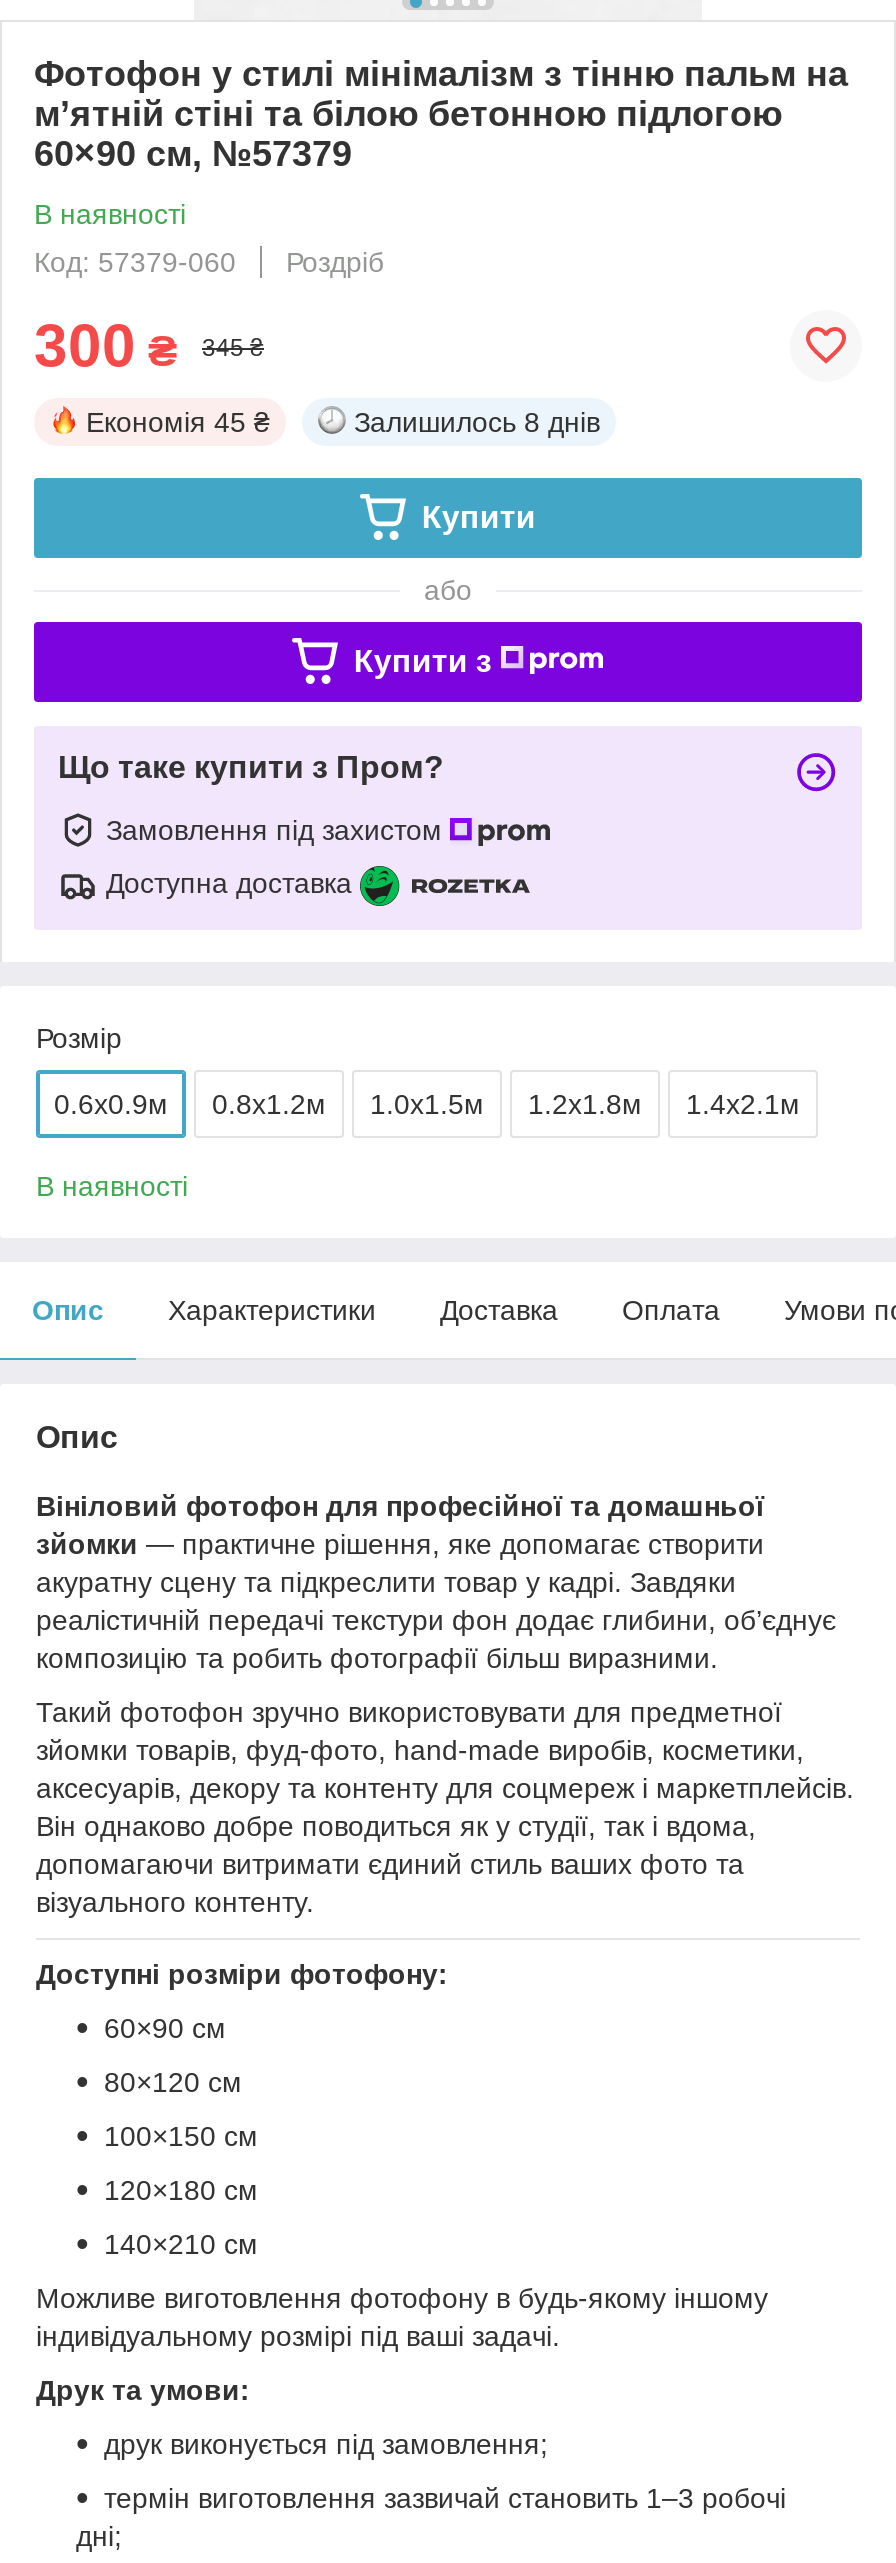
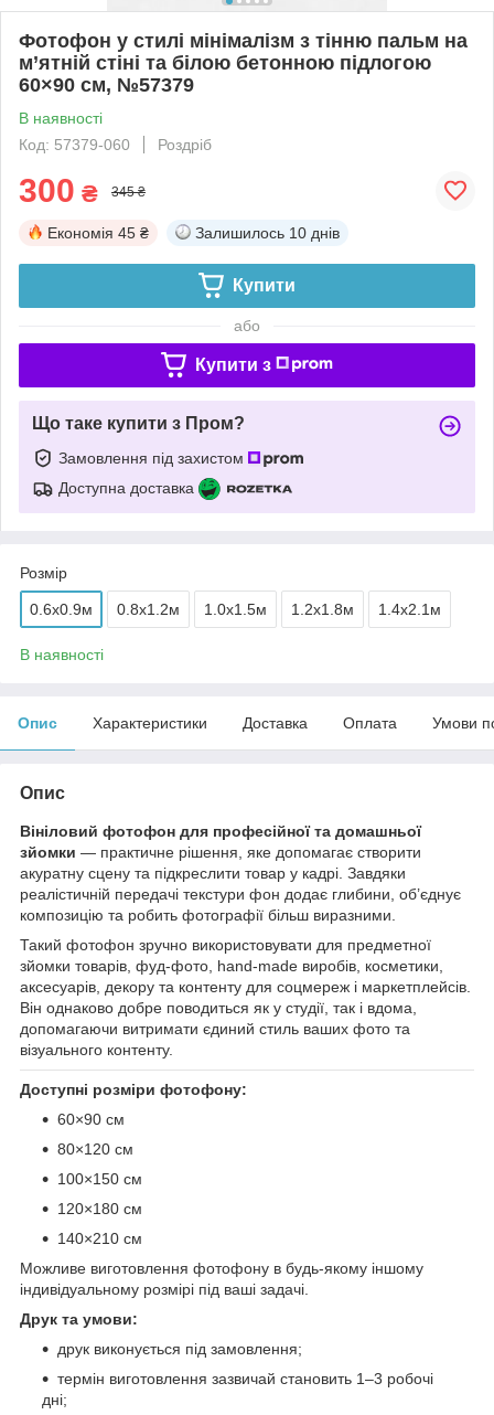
- Залишилось 8 днів
+ Залишилось 10 днів
